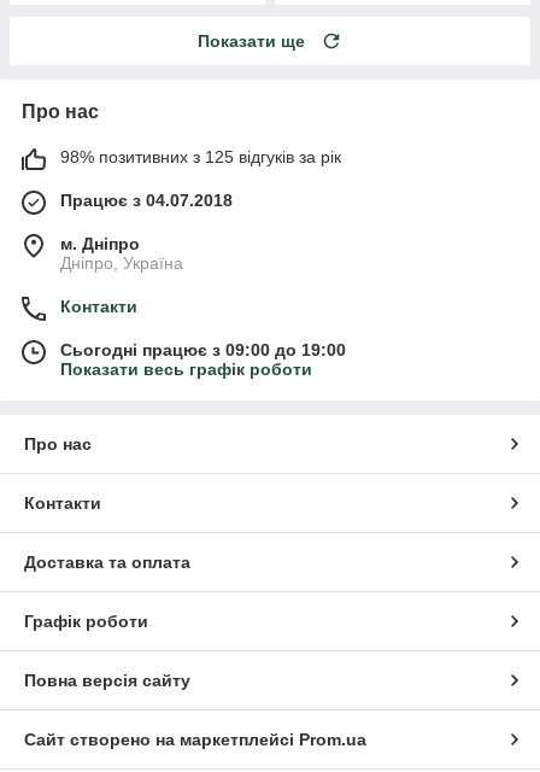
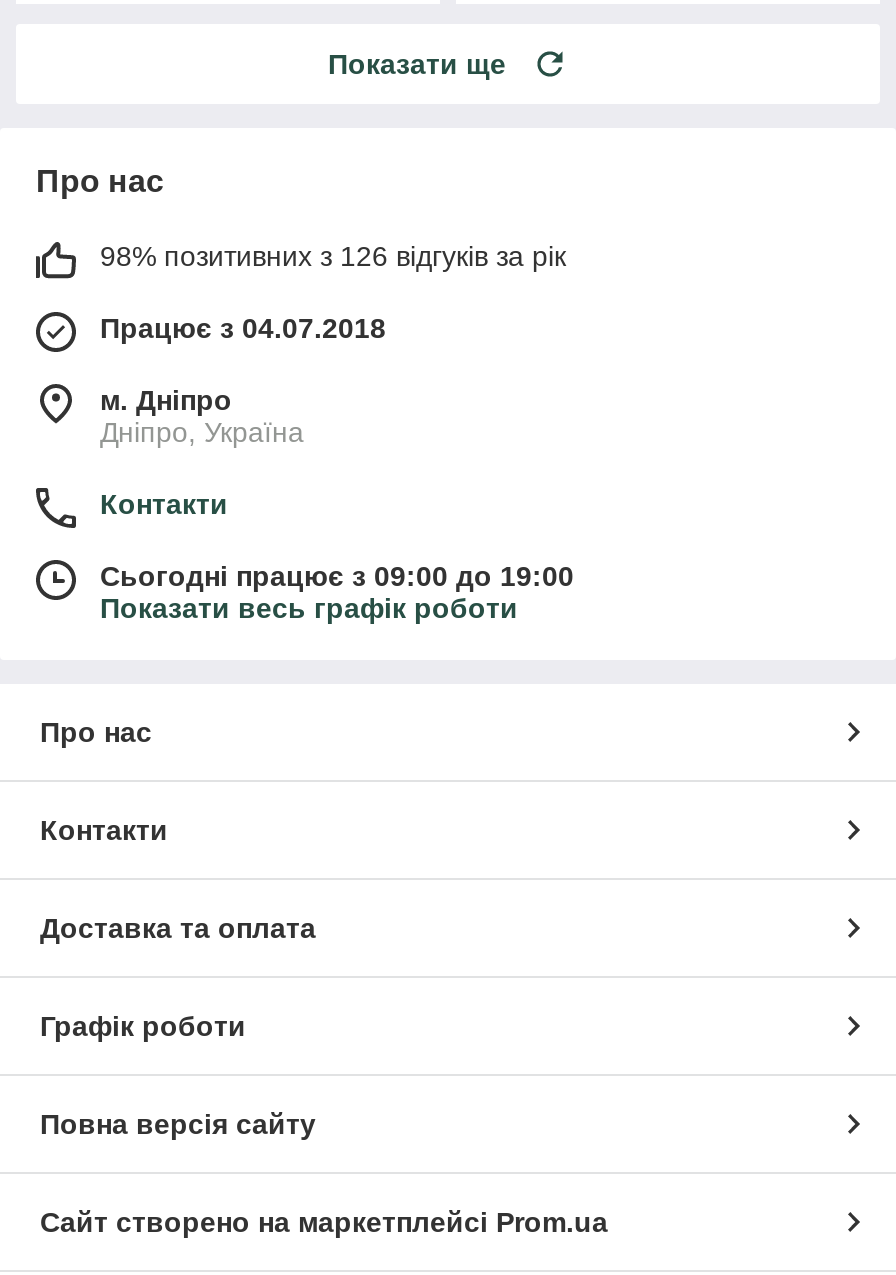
- 98% позитивних з 125 відгуків за рік
+ 98% позитивних з 126 відгуків за рік
